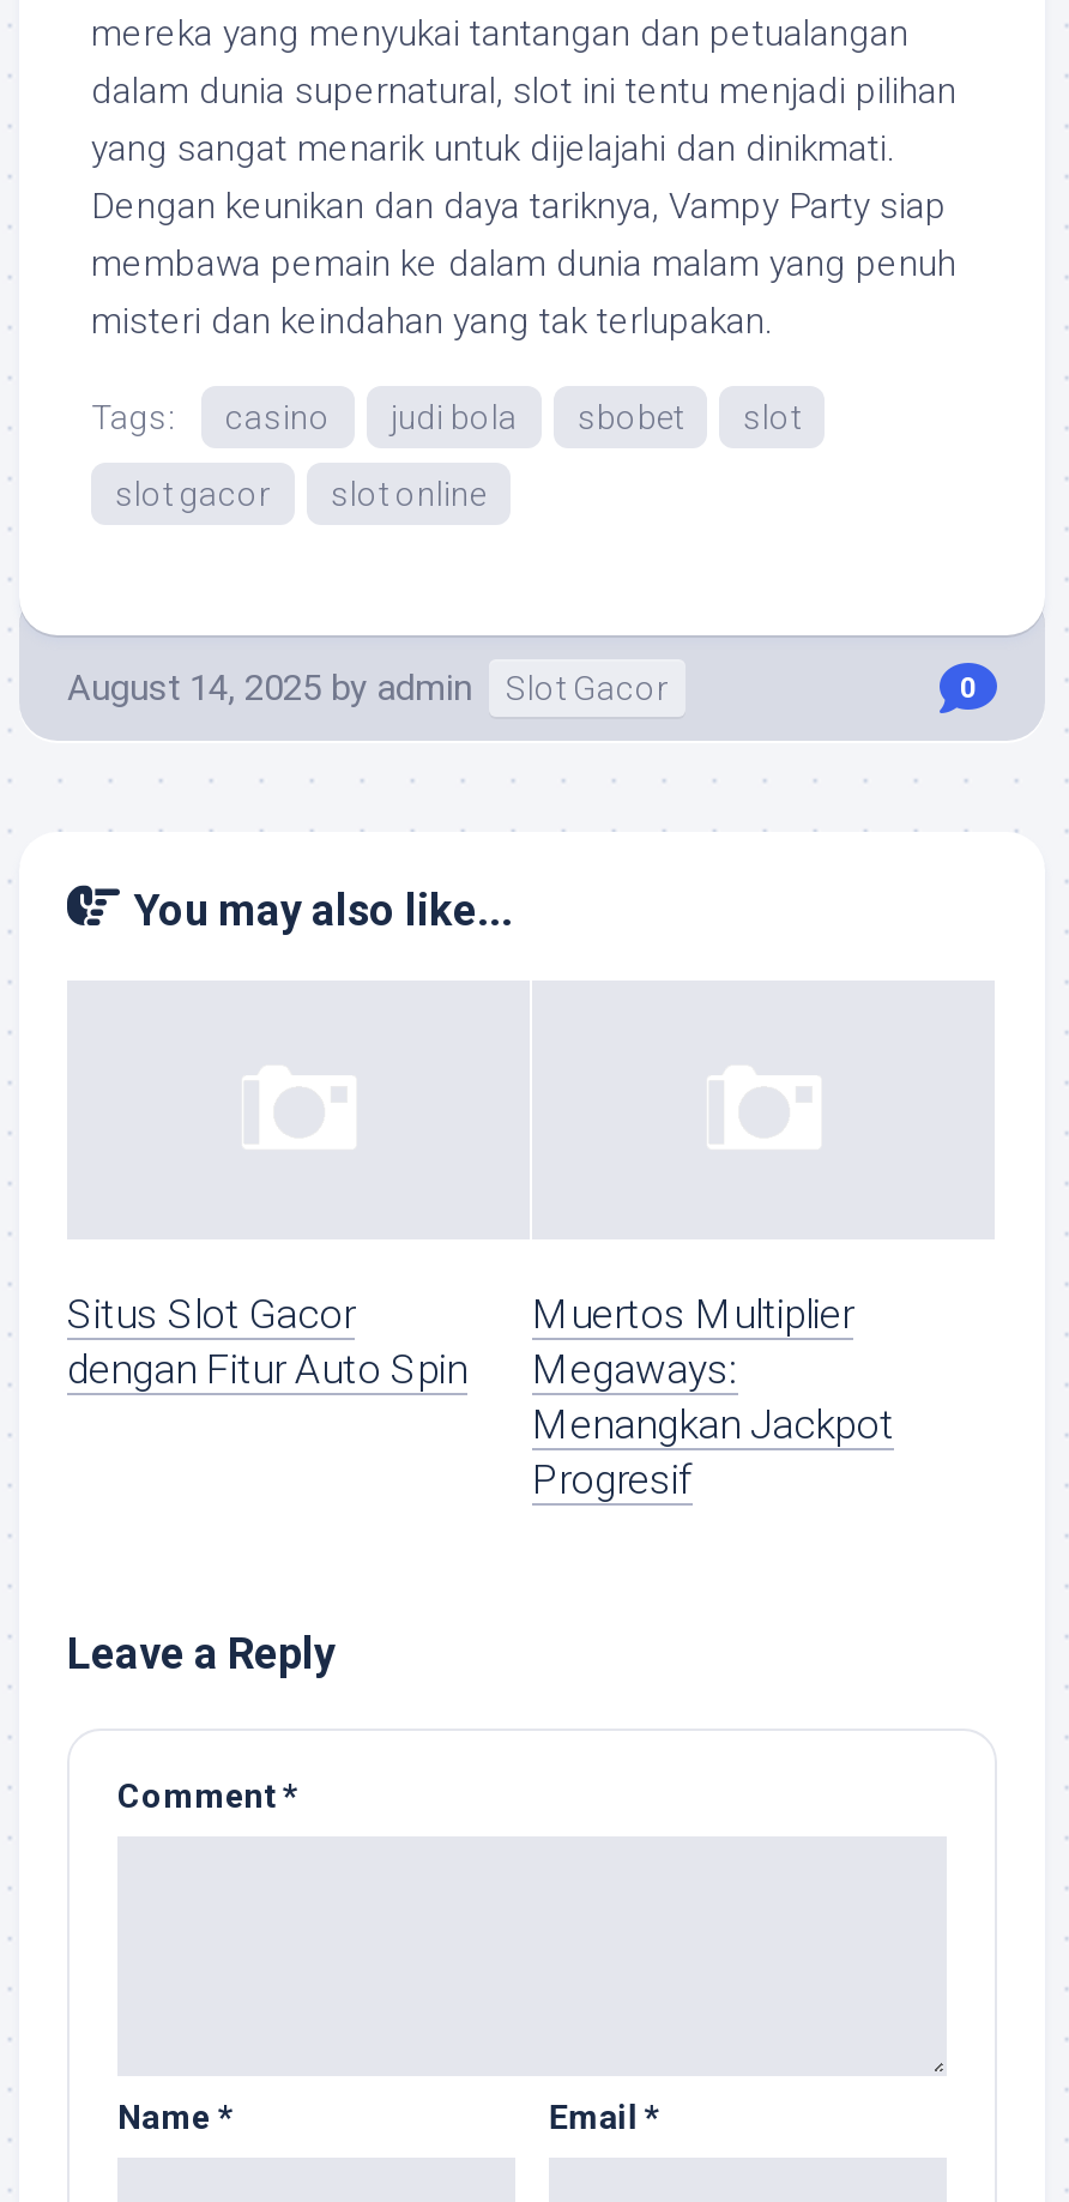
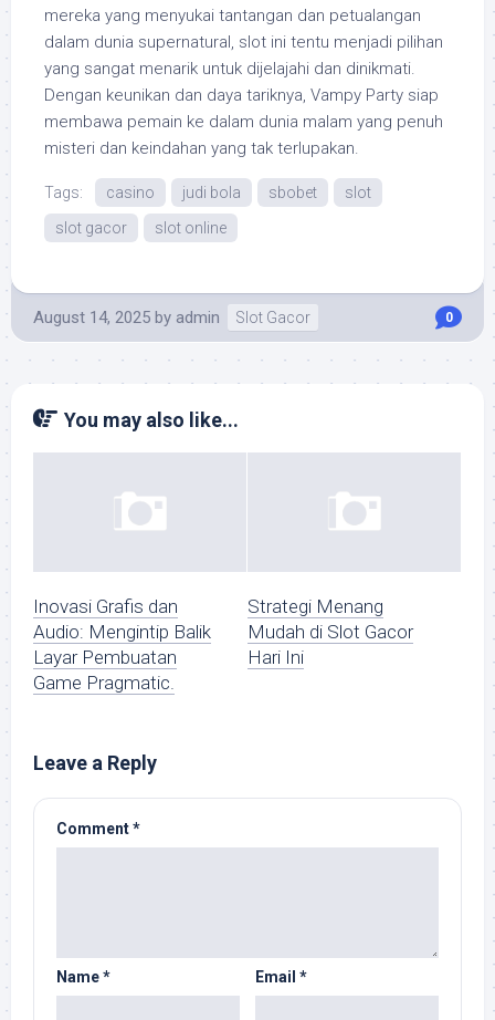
- Situs Slot Gacor
- dengan Fitur Auto Spin
+ Inovasi Grafis dan
+ Audio: Mengintip Balik
+ Layar Pembuatan
+ Game Pragmatic.

- Muertos Multiplier
- Megaways:
- Menangkan Jackpot
- Progresif
+ Strategi Menang
+ Mudah di Slot Gacor
+ Hari Ini
